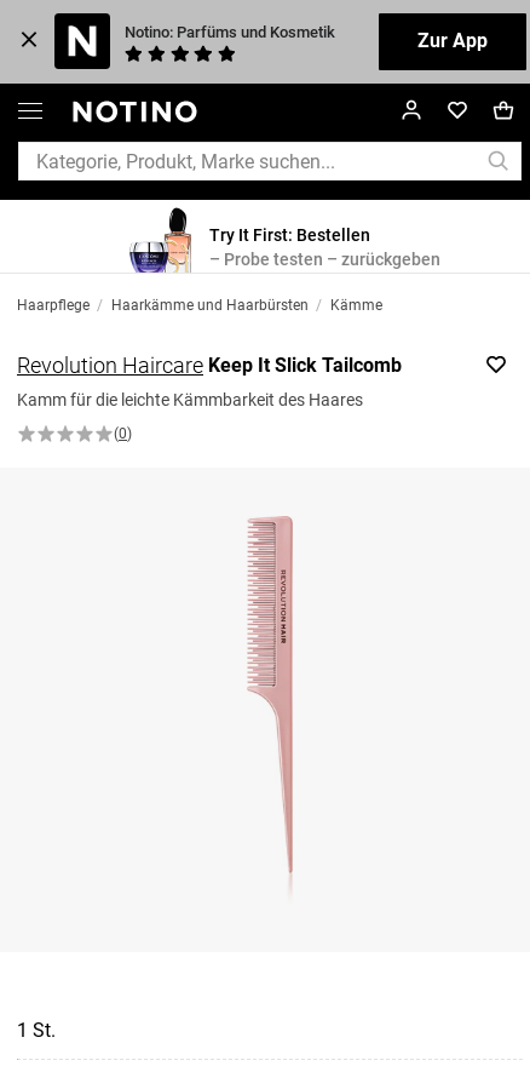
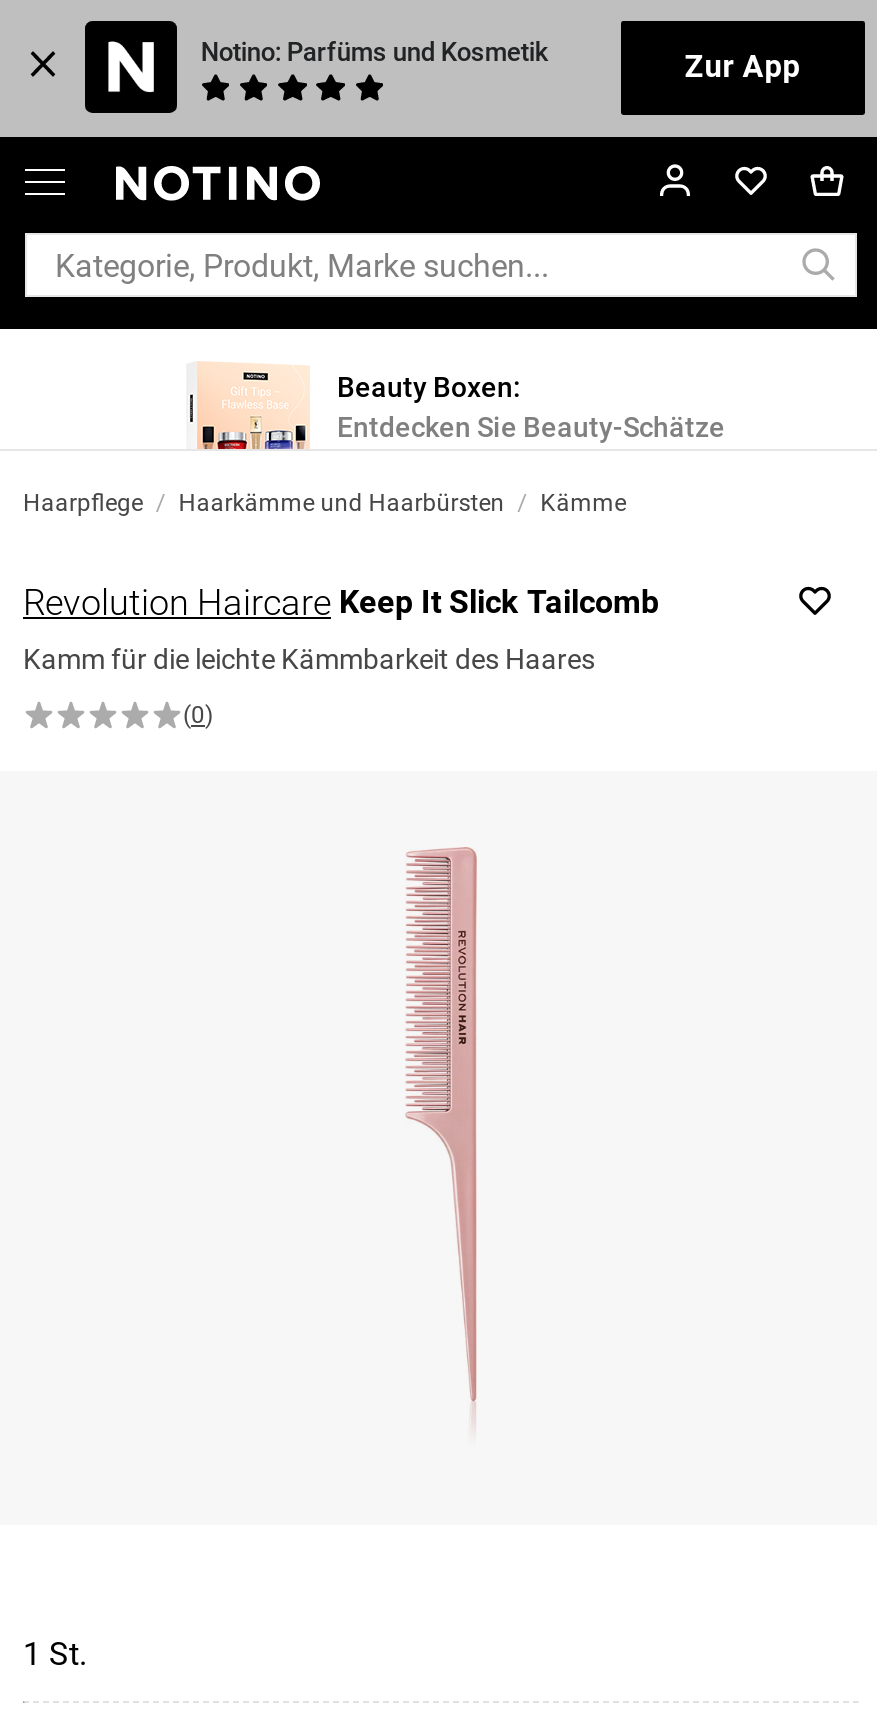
- [image]
- Try It First: Bestellen
- – Probe testen – zurückgeben
+ [image]
+ Beauty Boxen:
+ Entdecken Sie Beauty-Schätze
